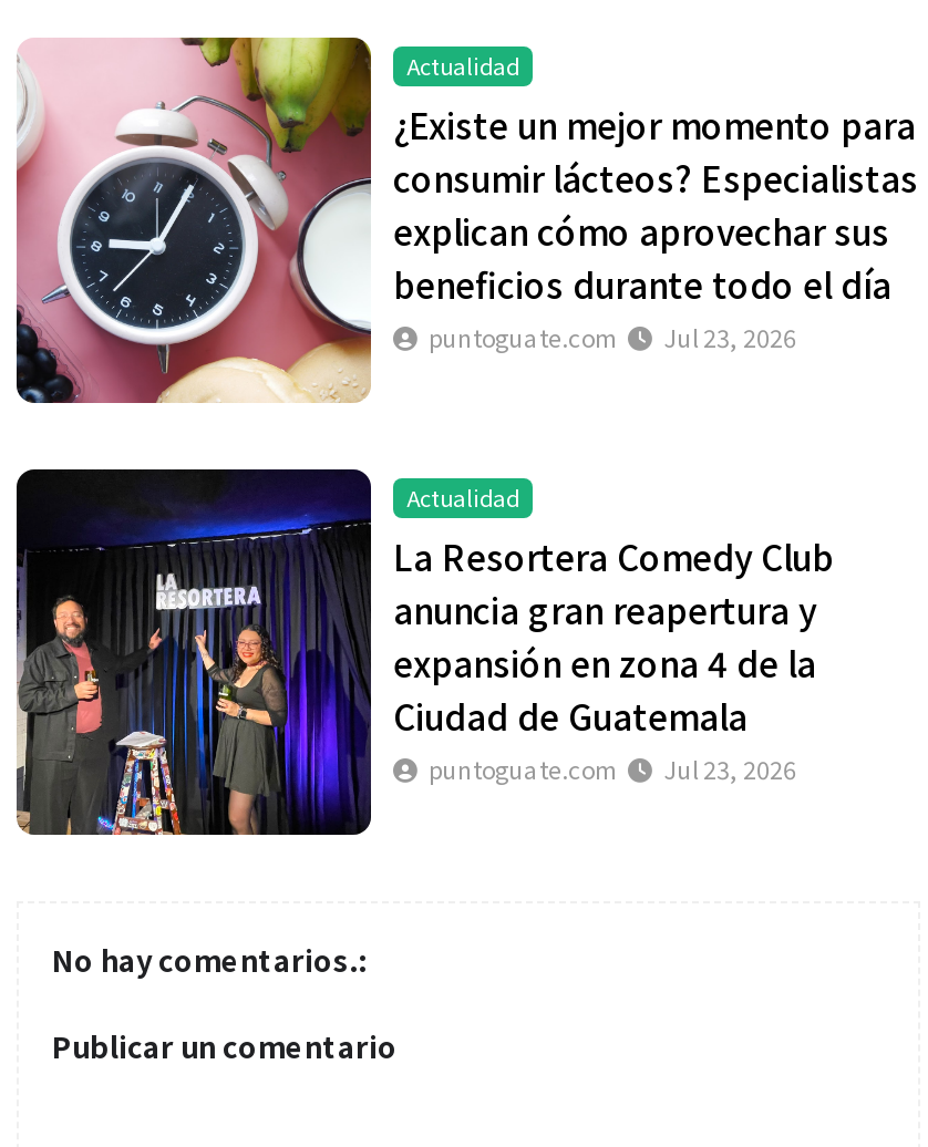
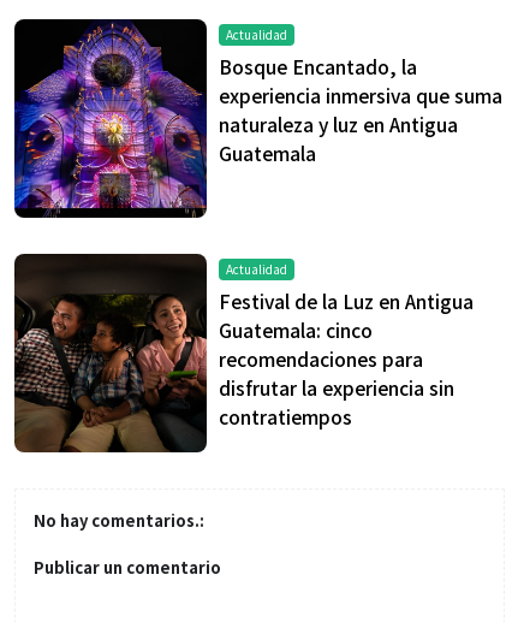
- [image]
- ¿Existe un mejor momento para
- consumir lácteos? Especialistas
- explican cómo aprovechar sus
- beneficios durante todo el día
- puntoguate.com
- Jul 23, 2026
+ [image]
+ Bosque Encantado, la
+ experiencia inmersiva que suma
+ naturaleza y luz en Antigua
+ Guatemala

- [image]
- La Resortera Comedy Club
- anuncia gran reapertura y
- expansión en zona 4 de la
- Ciudad de Guatemala
- puntoguate.com
- Jul 23, 2026
+ [image]
+ Festival de la Luz en Antigua
+ Guatemala: cinco
+ recomendaciones para
+ disfrutar la experiencia sin
+ contratiempos
